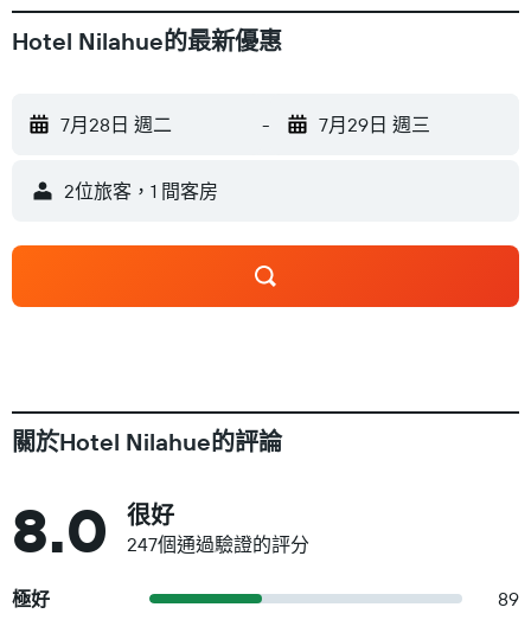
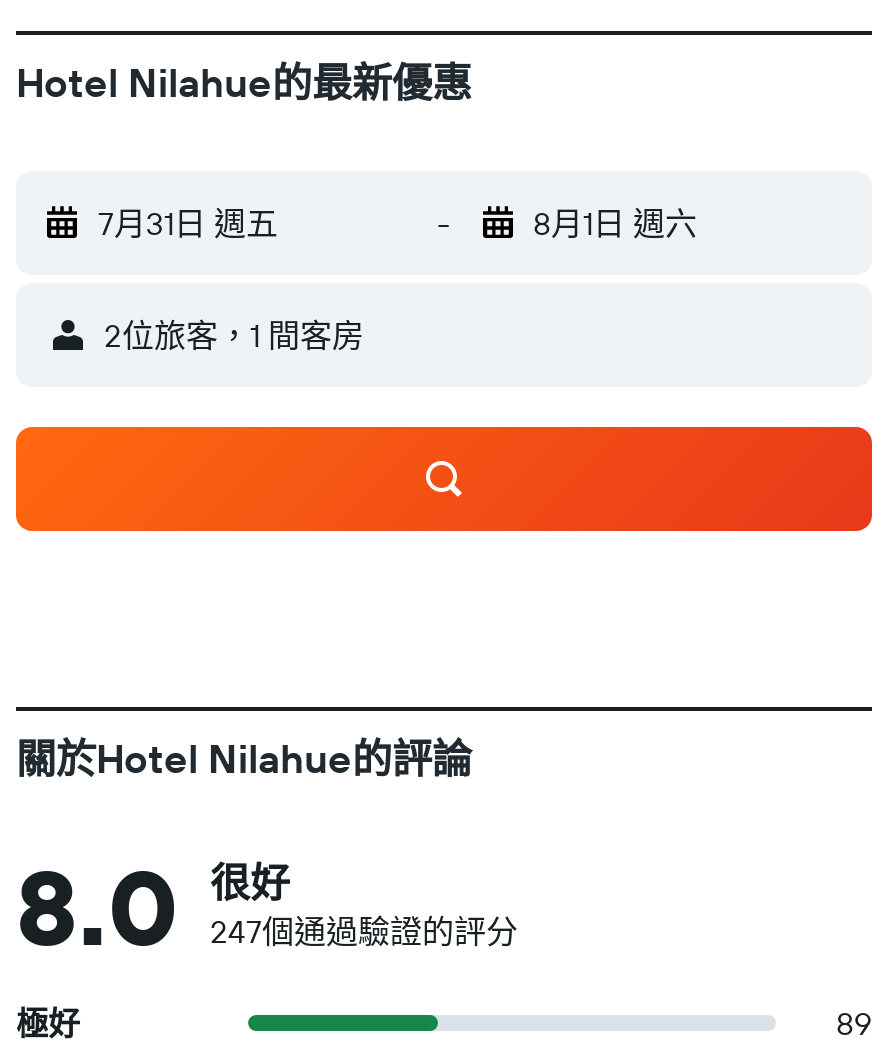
- 7月28日 週二
+ 7月31日 週五

- 7月29日 週三
+ 8月1日 週六
